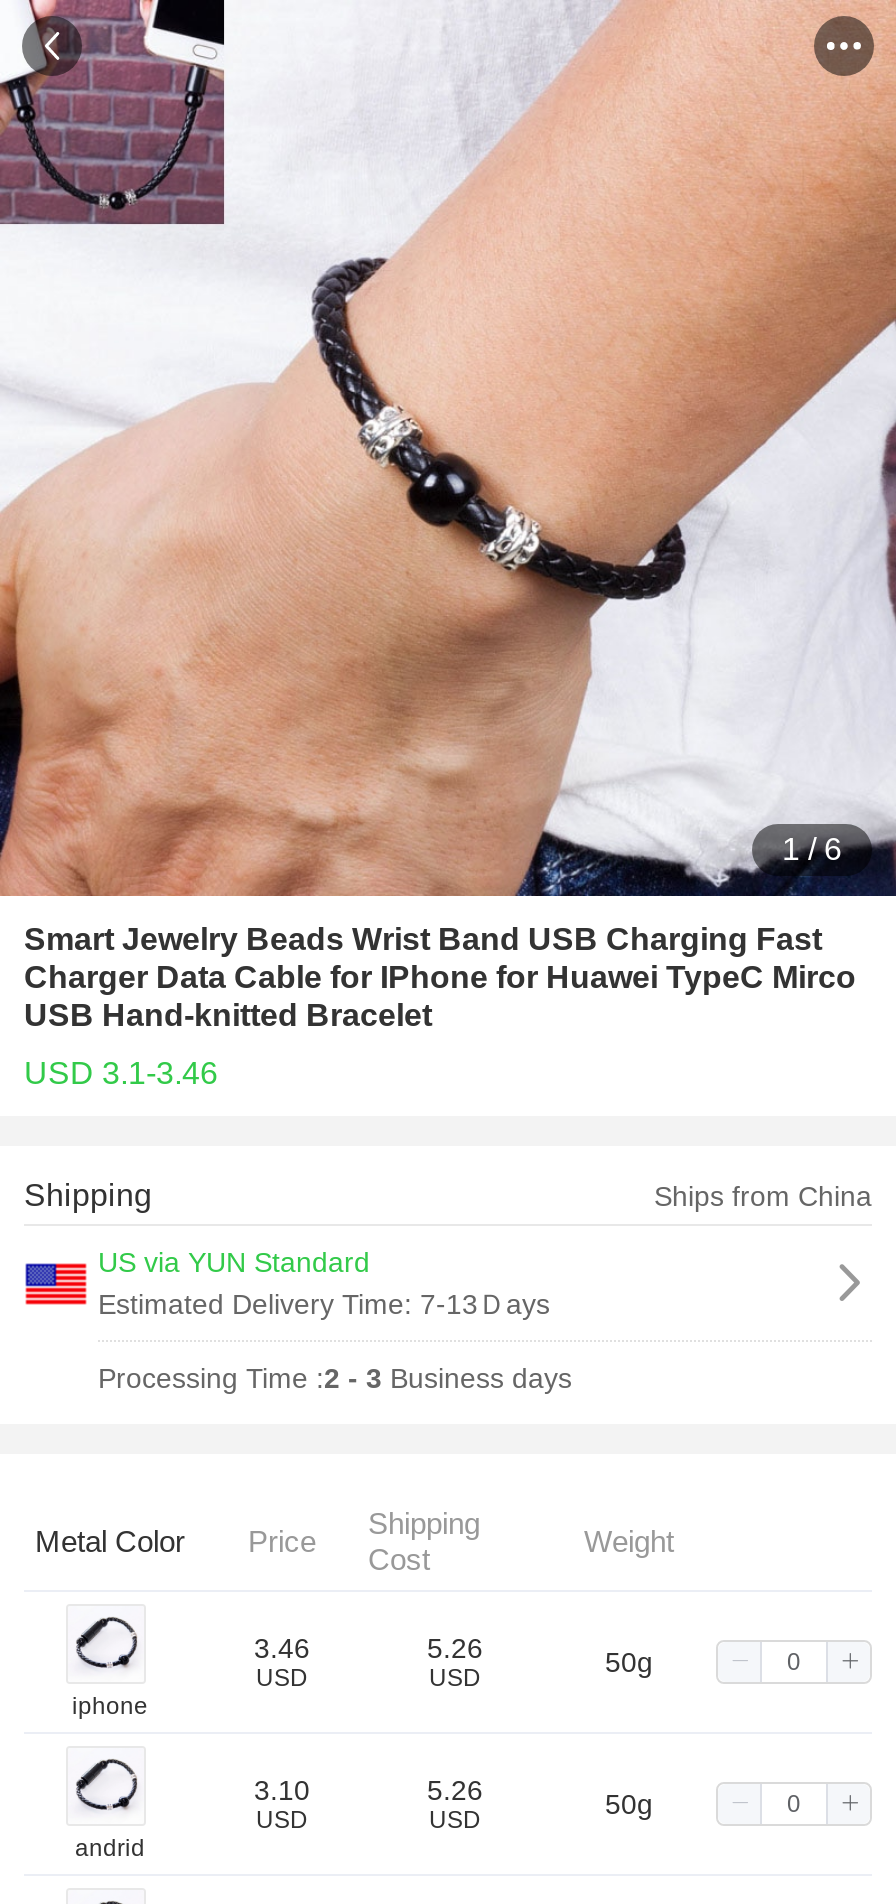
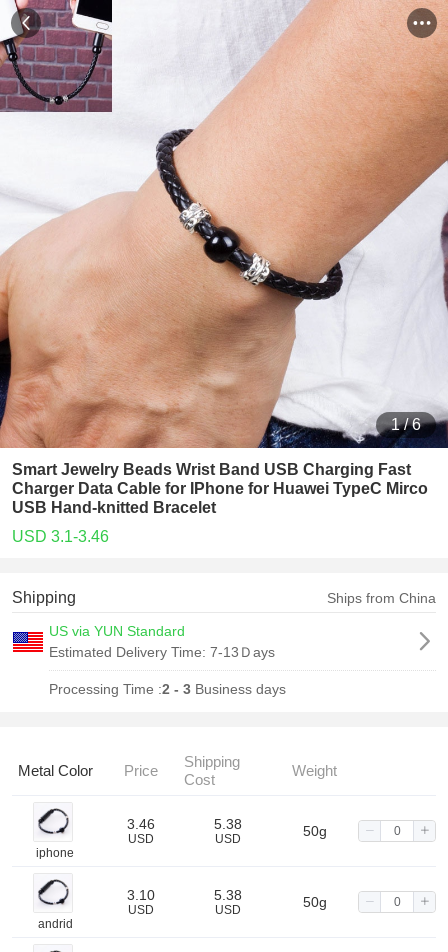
- 5.26
+ 5.38

- 5.26
+ 5.38
